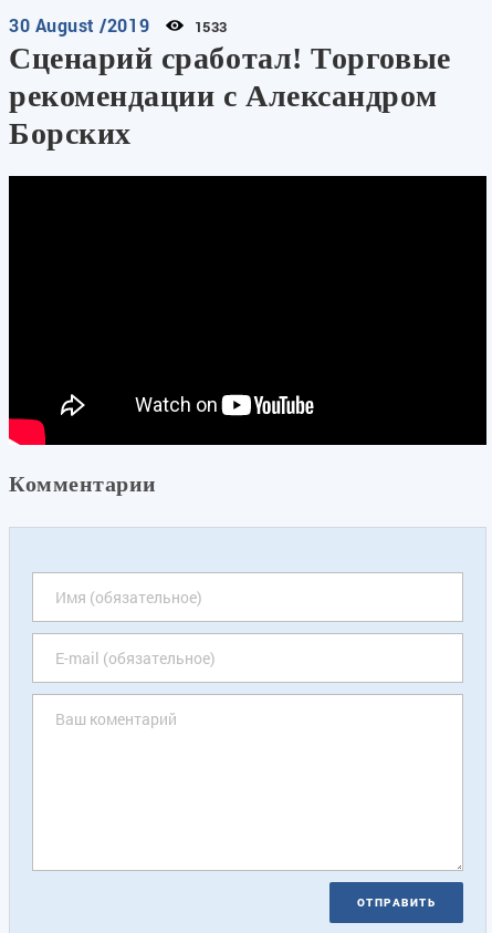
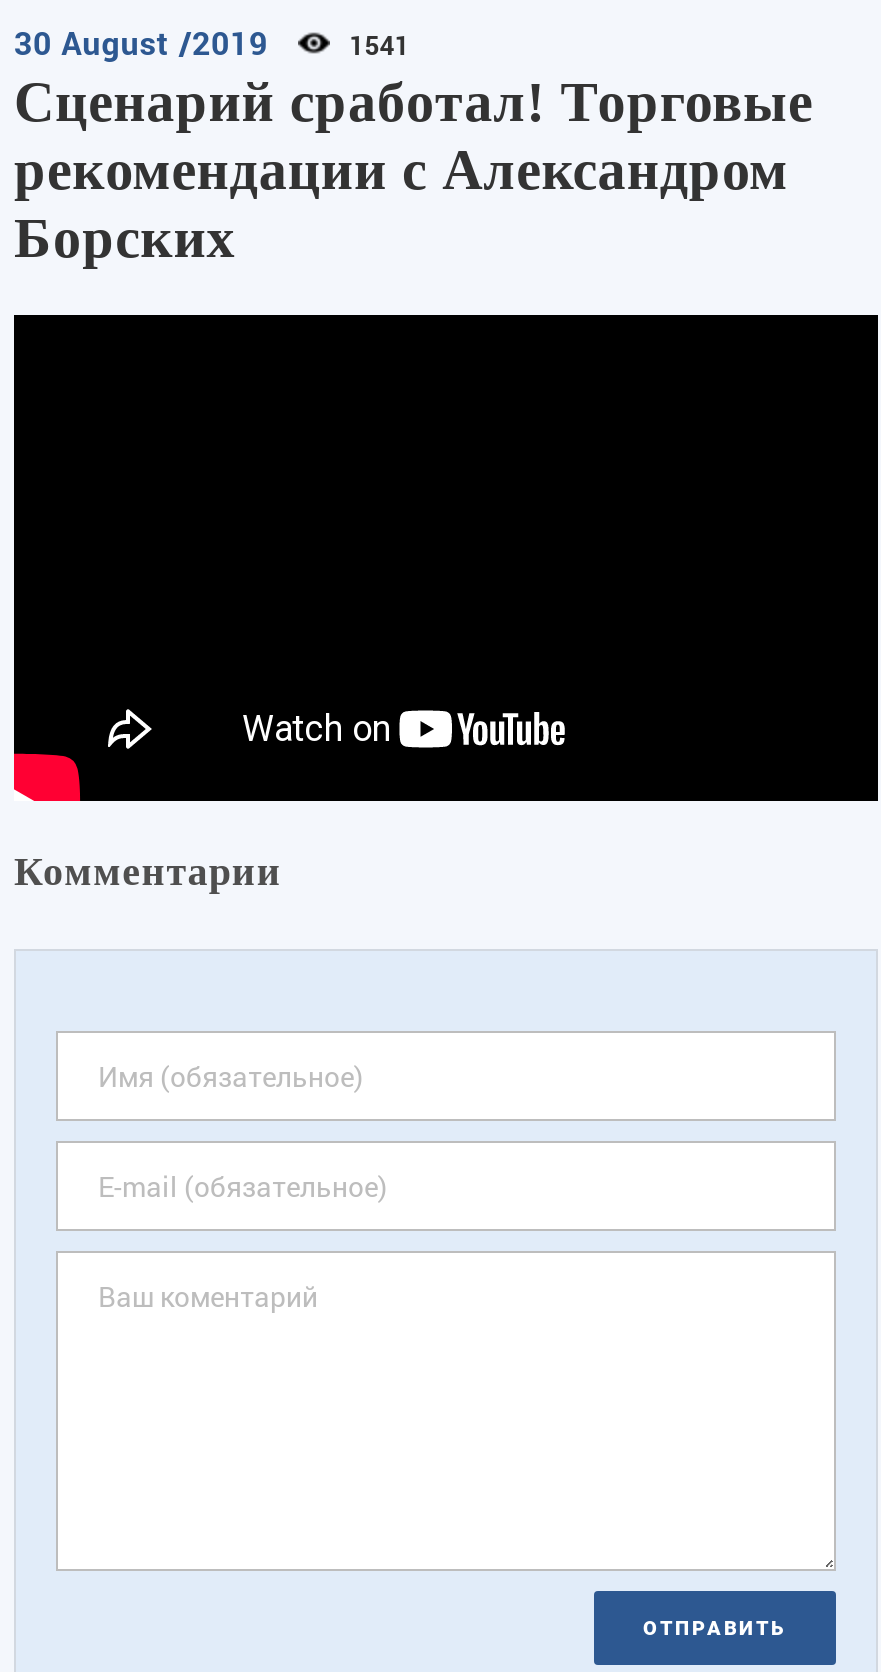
- 1533
+ 1541
